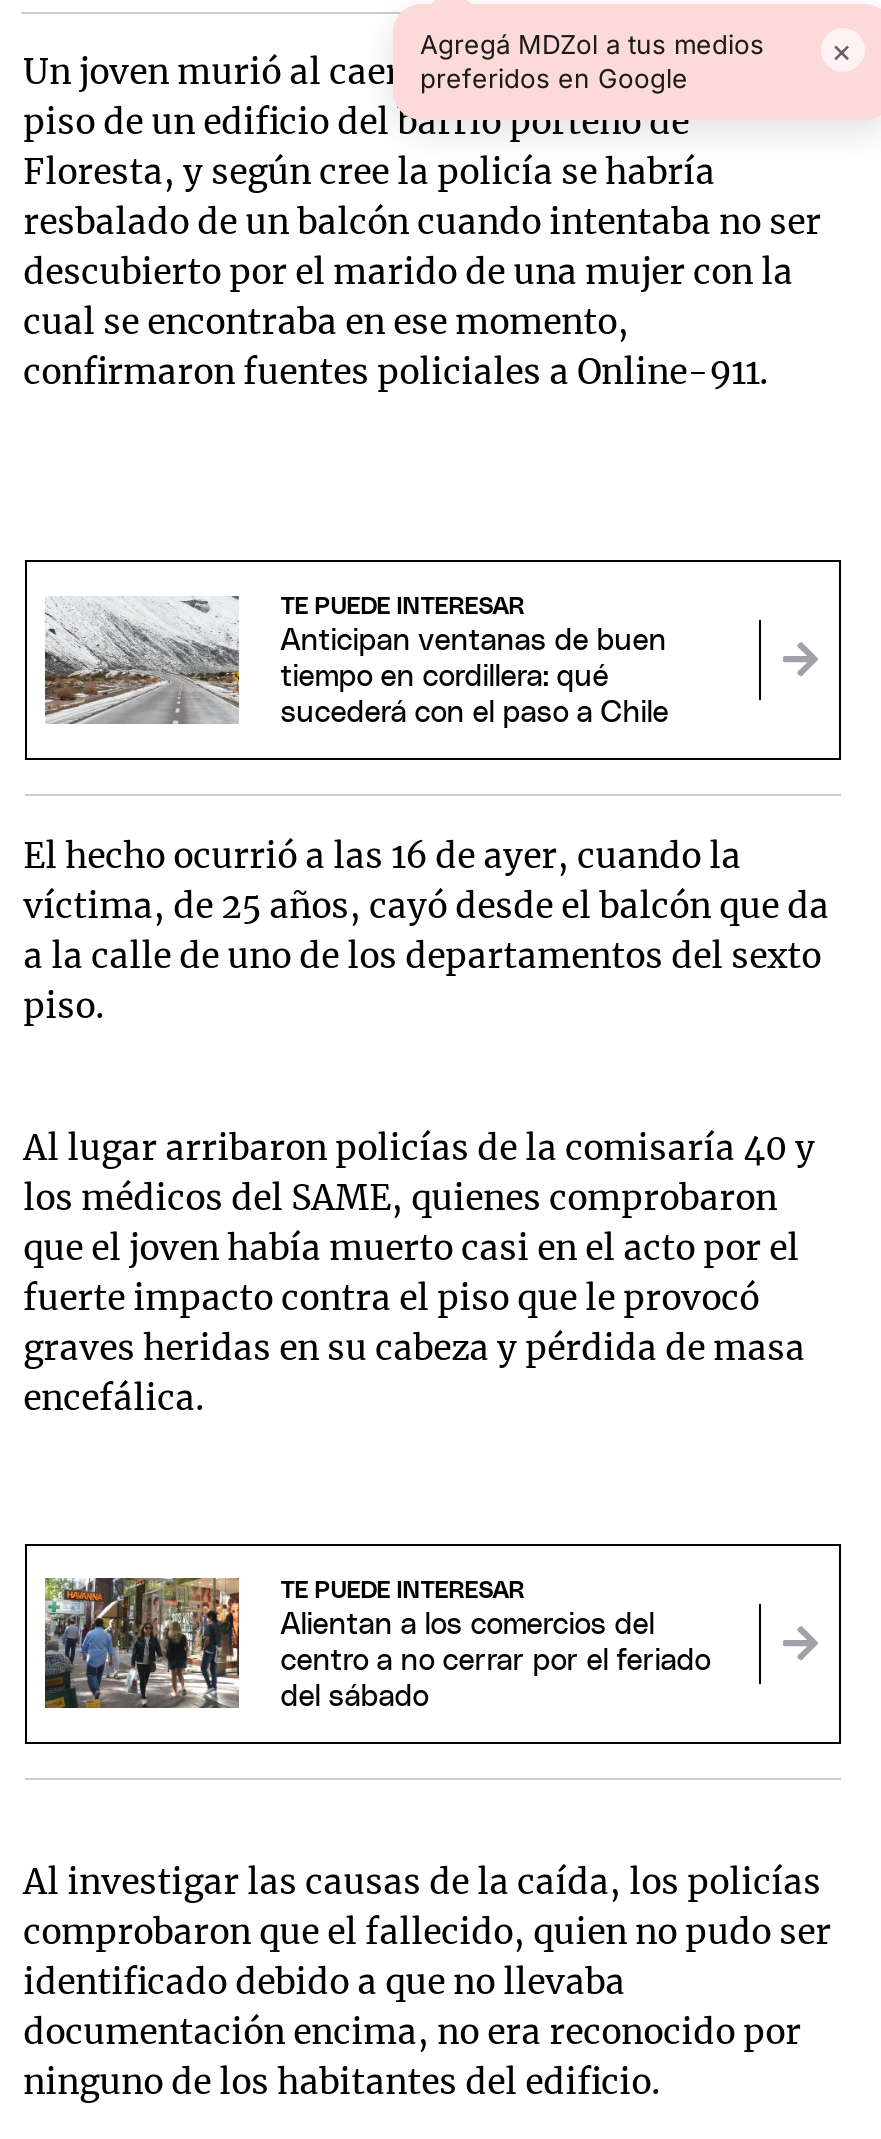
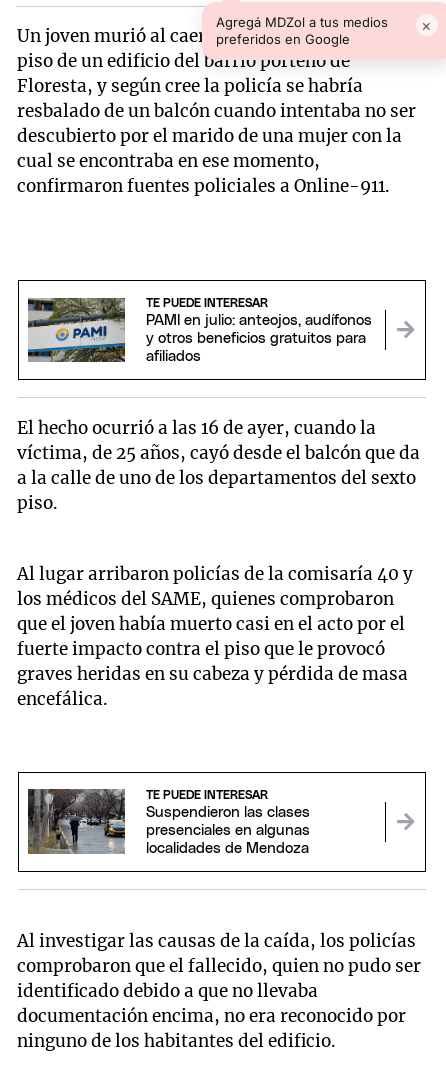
- [image]
- Anticipan ventanas de buen
- tiempo en cordillera: qué
- sucederá con el paso a Chile
+ [image]
+ PAMI en julio: anteojos, audífonos
+ y otros beneficios gratuitos para
+ afiliados

- [image]
- Alientan a los comercios del
- centro a no cerrar por el feriado
- del sábado
+ [image]
+ Suspendieron las clases
+ presenciales en algunas
+ localidades de Mendoza
